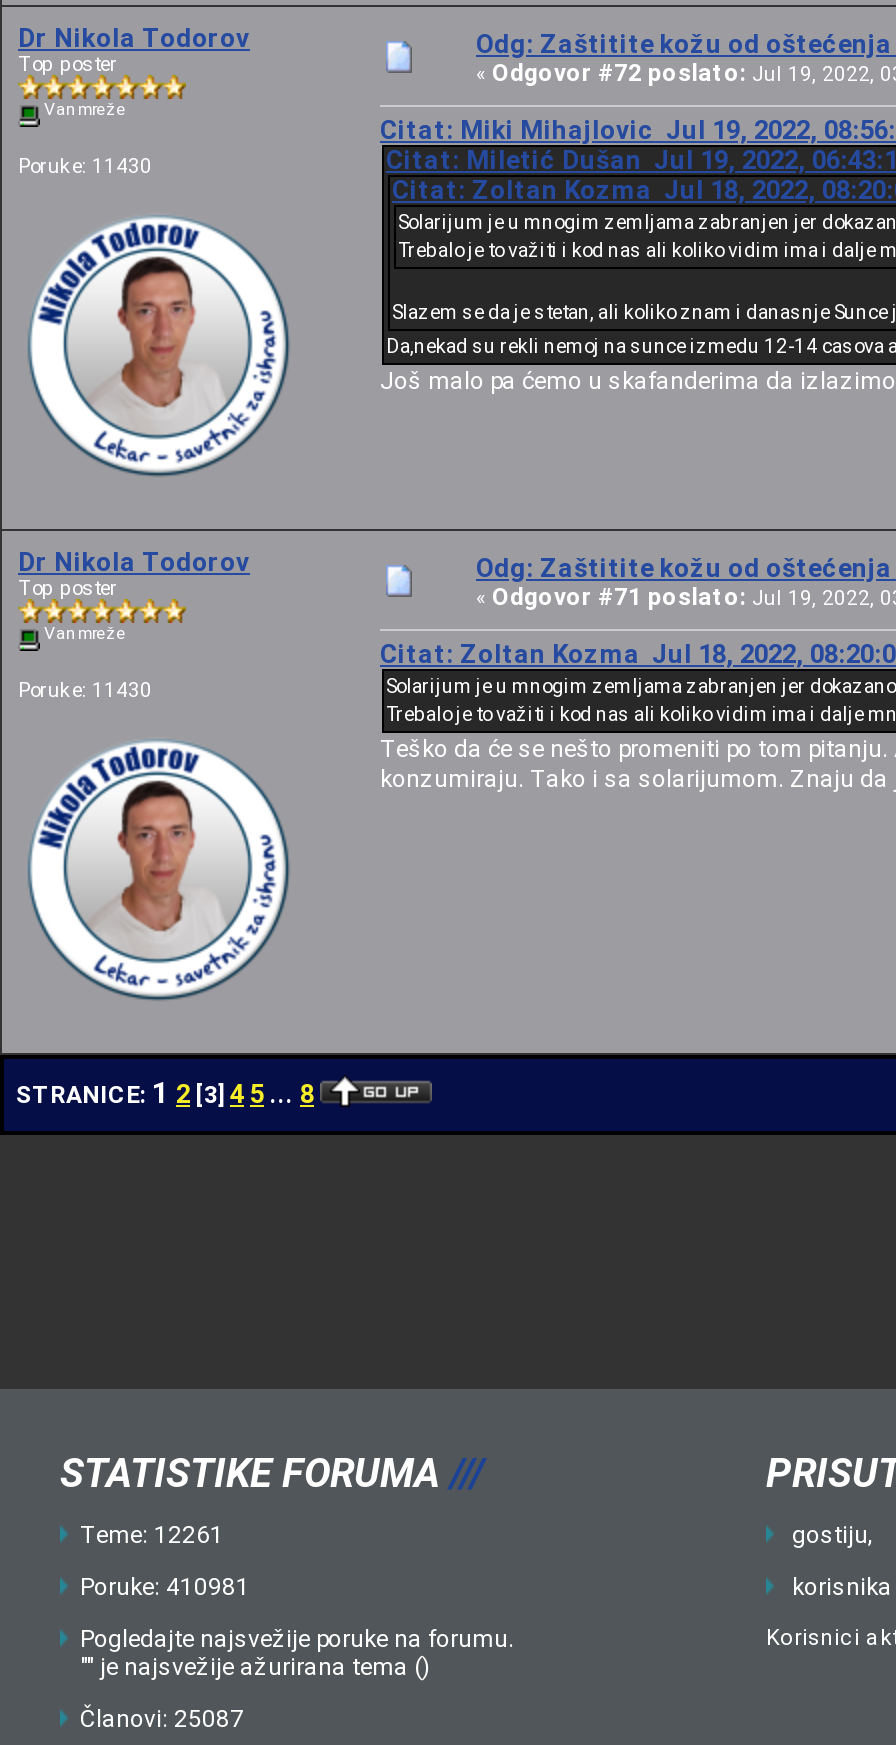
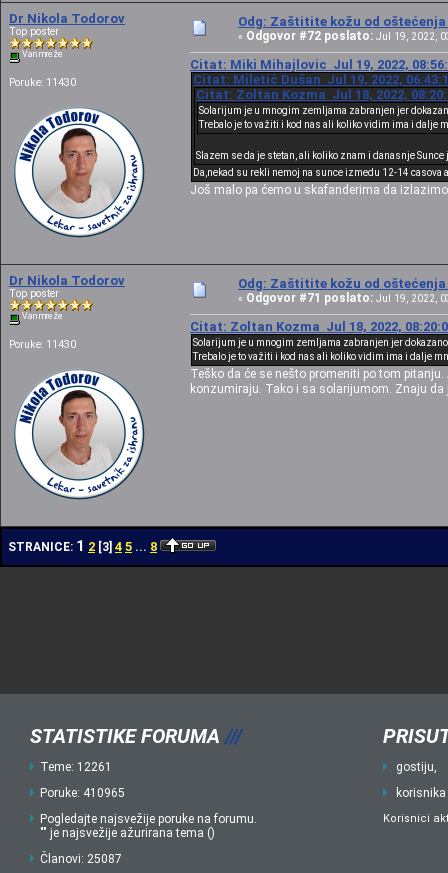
- Poruke: 410981
+ Poruke: 410965
